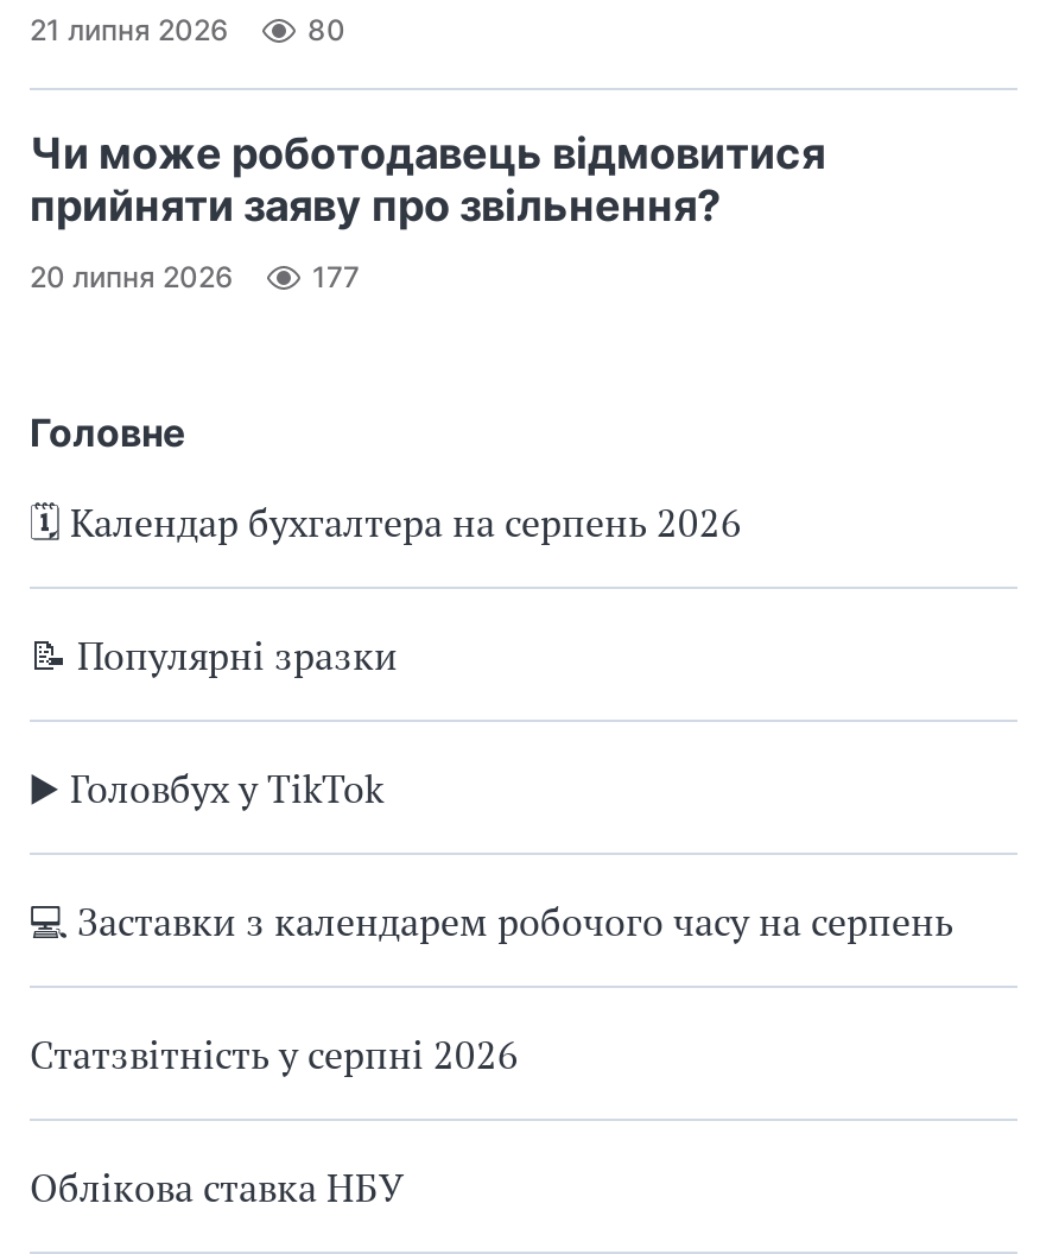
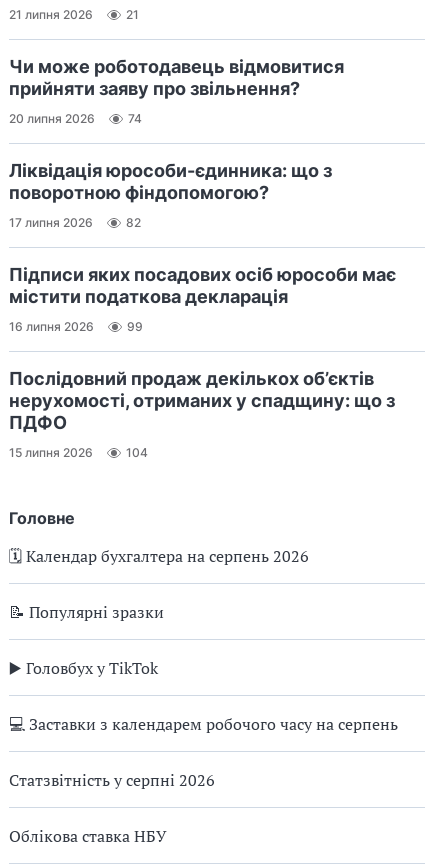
- 80
+ 21

- 177
+ 74
+ Ліквідація юрособи-єдинника: що з
+ поворотною фіндопомогою?
+ 17 липня 2026
+ 82
+ Підписи яких посадових осіб юрособи має
+ містити податкова декларація
+ 16 липня 2026
+ 99
+ Послідовний продаж декількох об’єктів
+ нерухомості, отриманих у спадщину: що з
+ ПДФО
+ 15 липня 2026
+ 104
